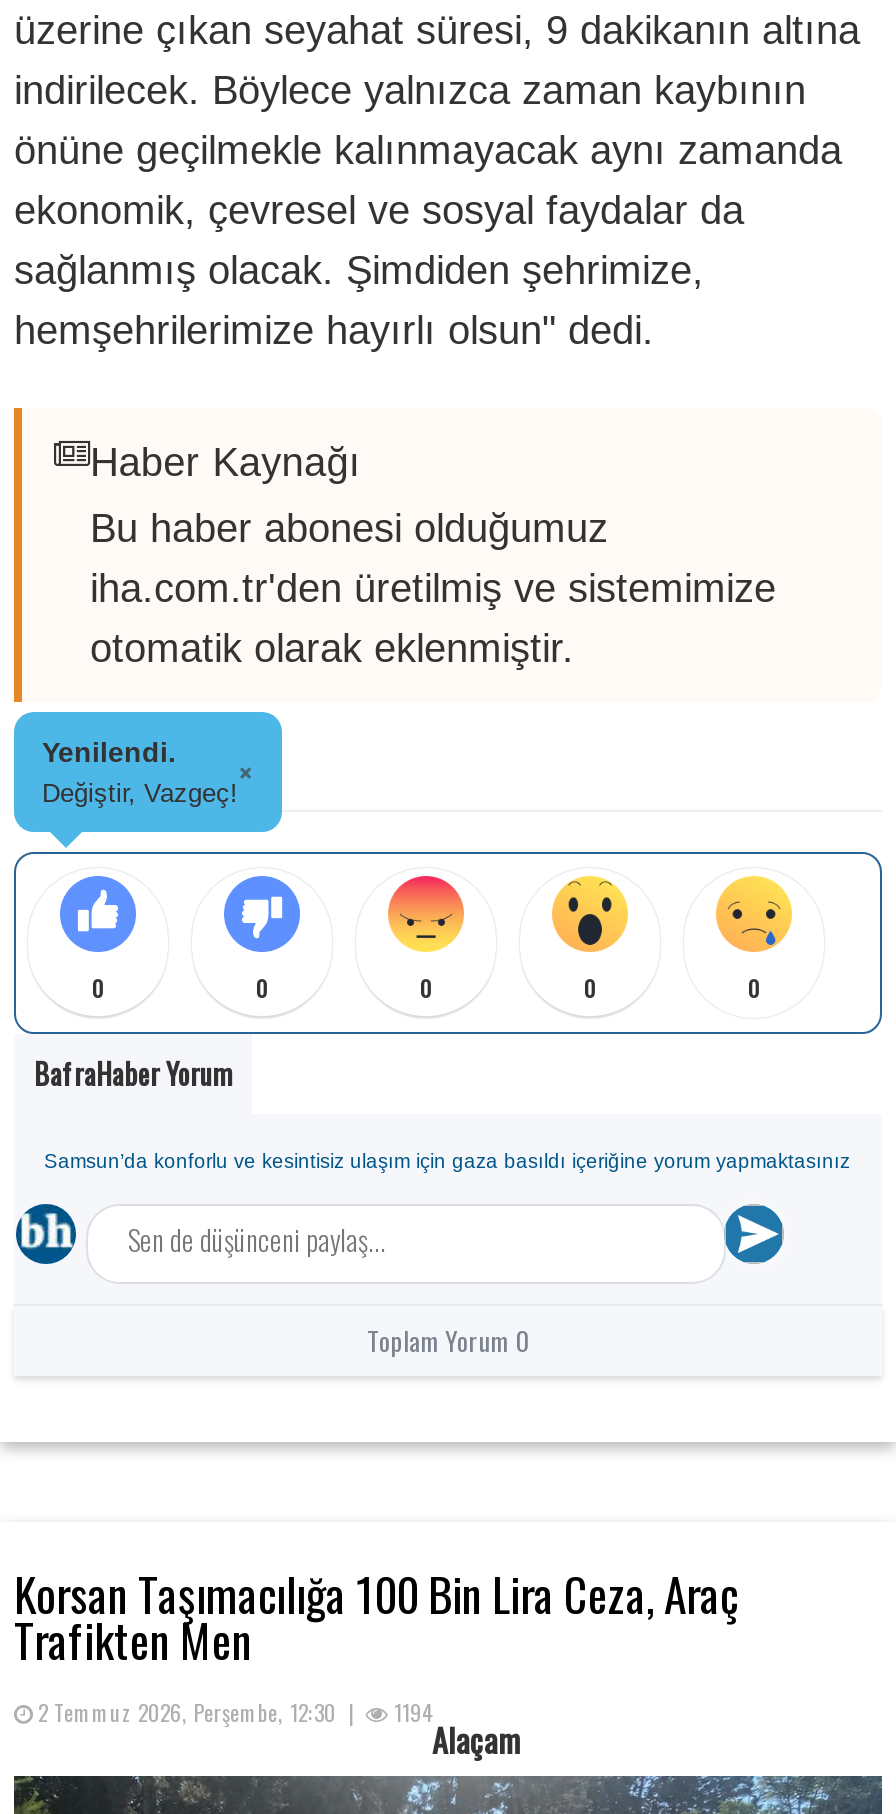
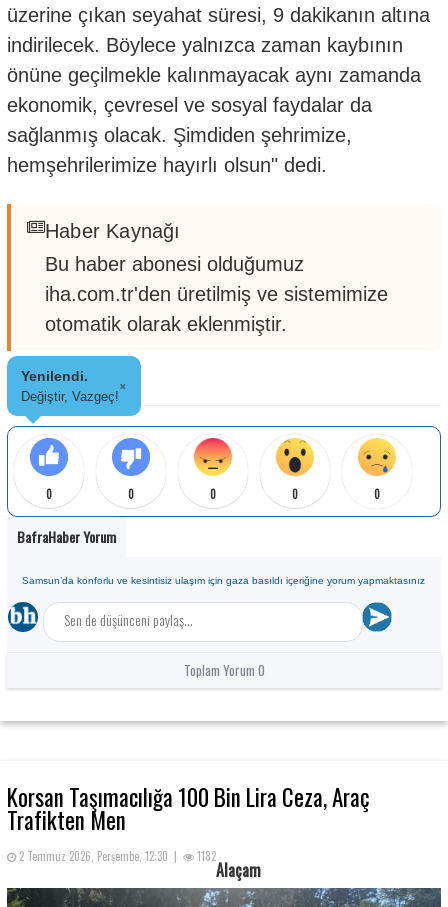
- 1194
+ 1182
